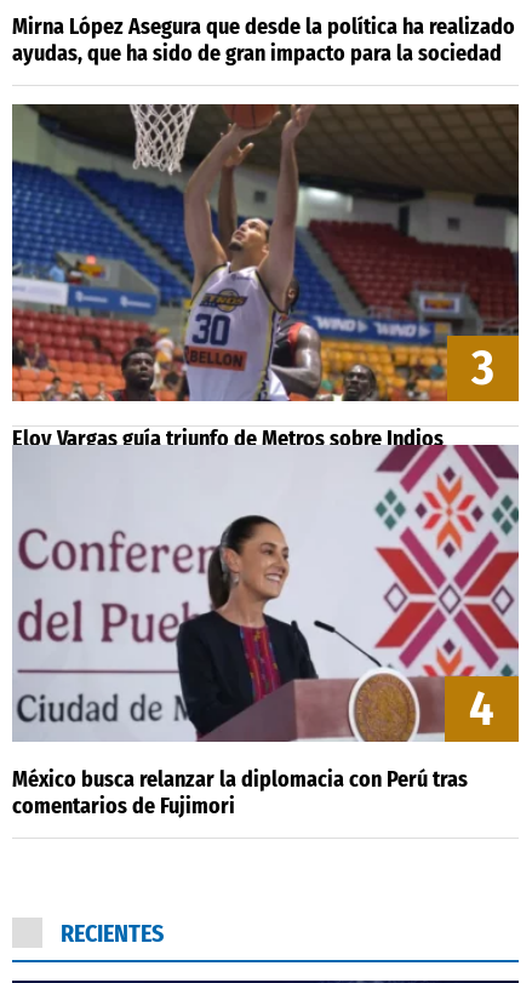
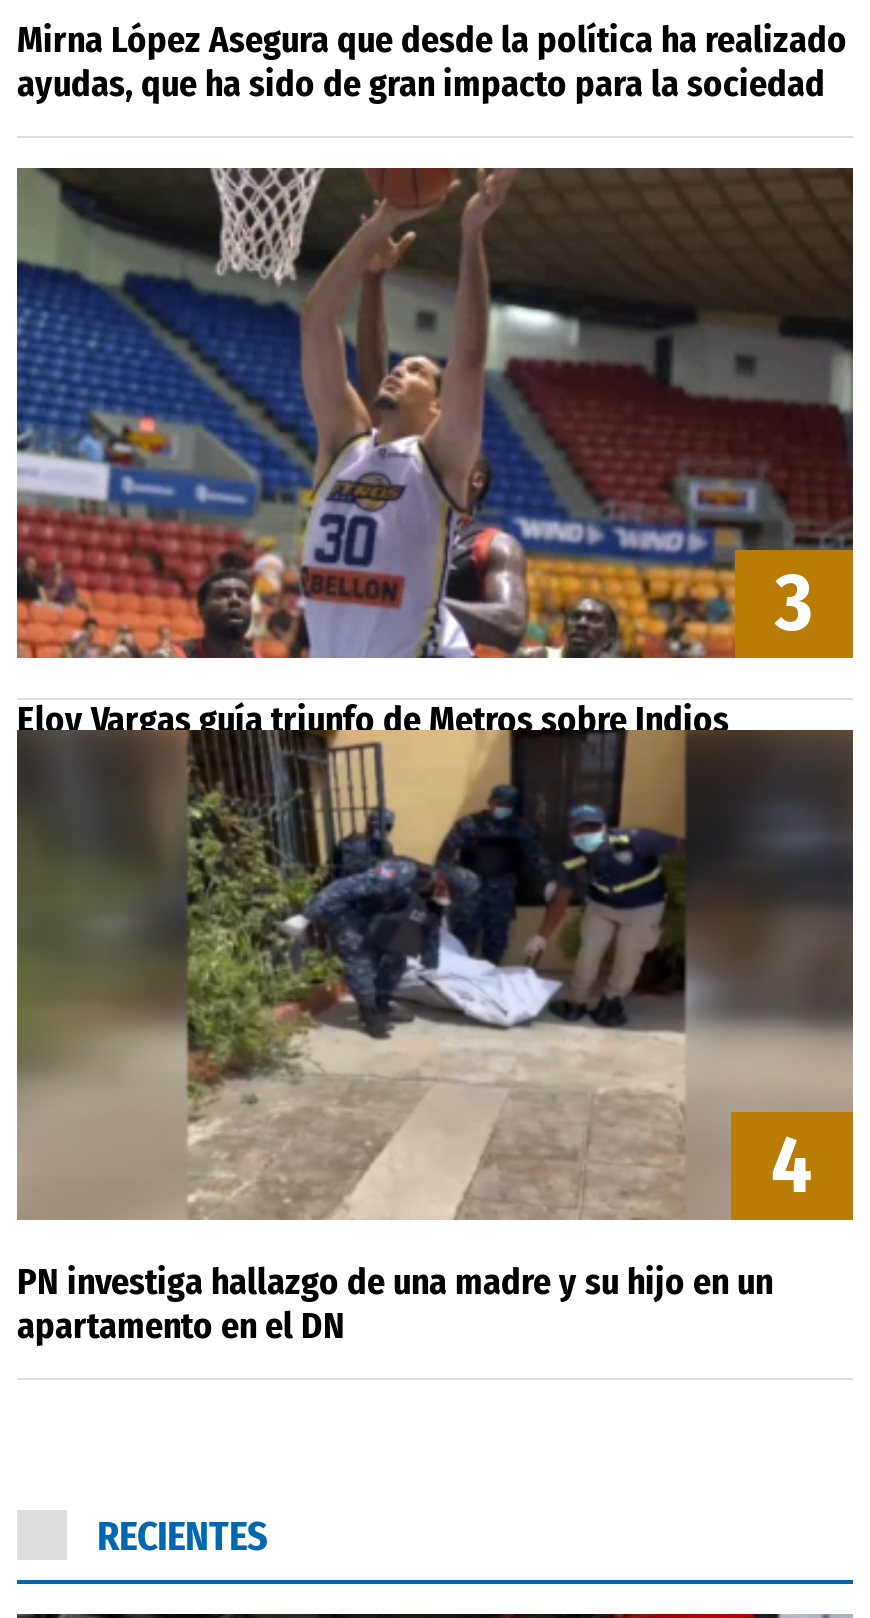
- [image]
- México busca relanzar la diplomacia con Perú tras
- comentarios de Fujimori
+ [image]
+ PN investiga hallazgo de una madre y su hijo en un
+ apartamento en el DN
